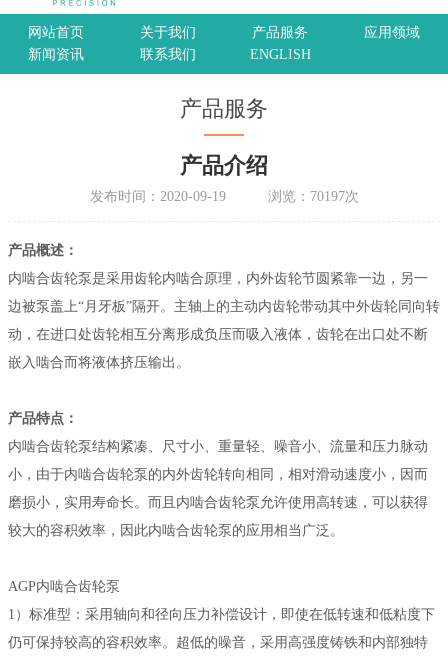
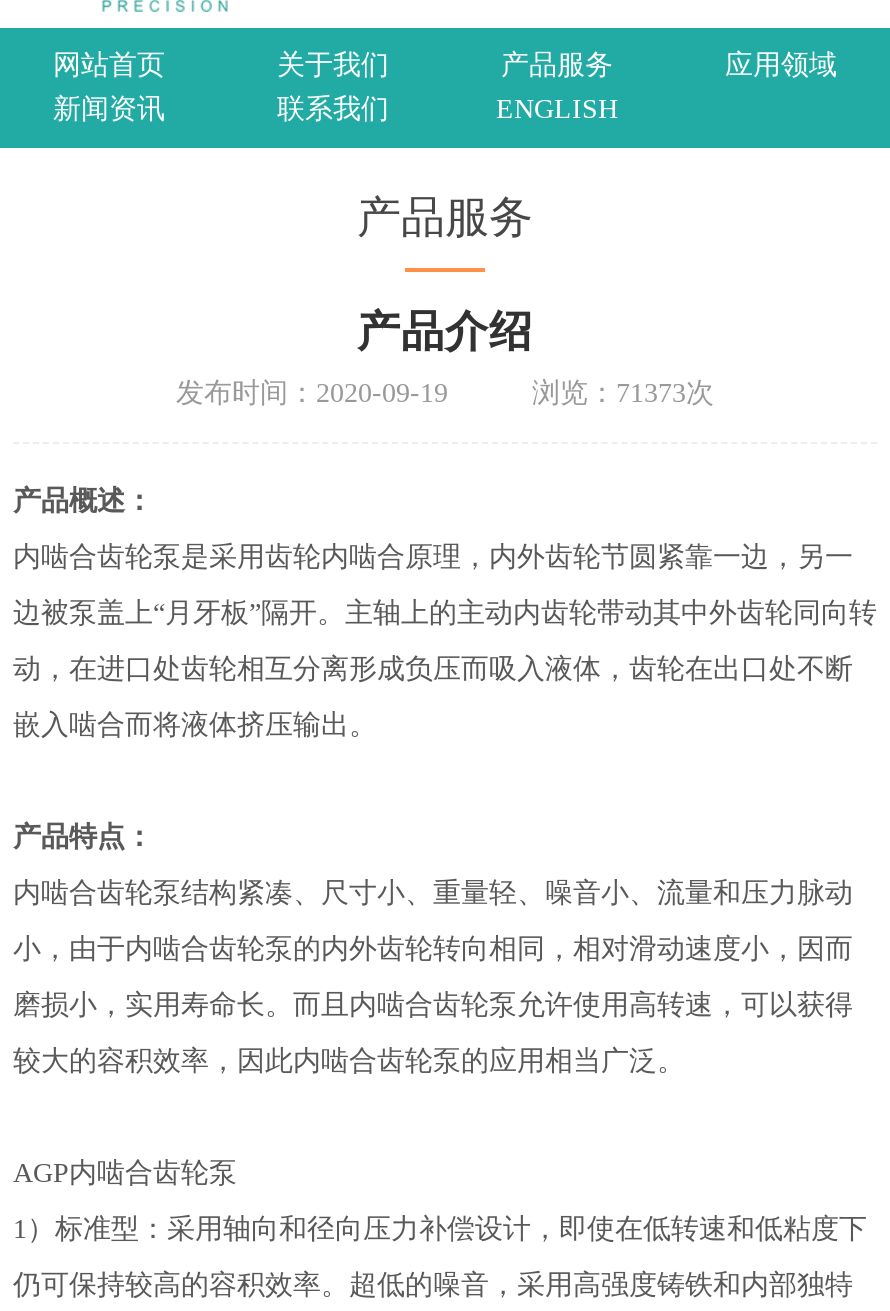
- 发布时间：2020-09-19 浏览：70197次
+ 发布时间：2020-09-19 浏览：71373次
